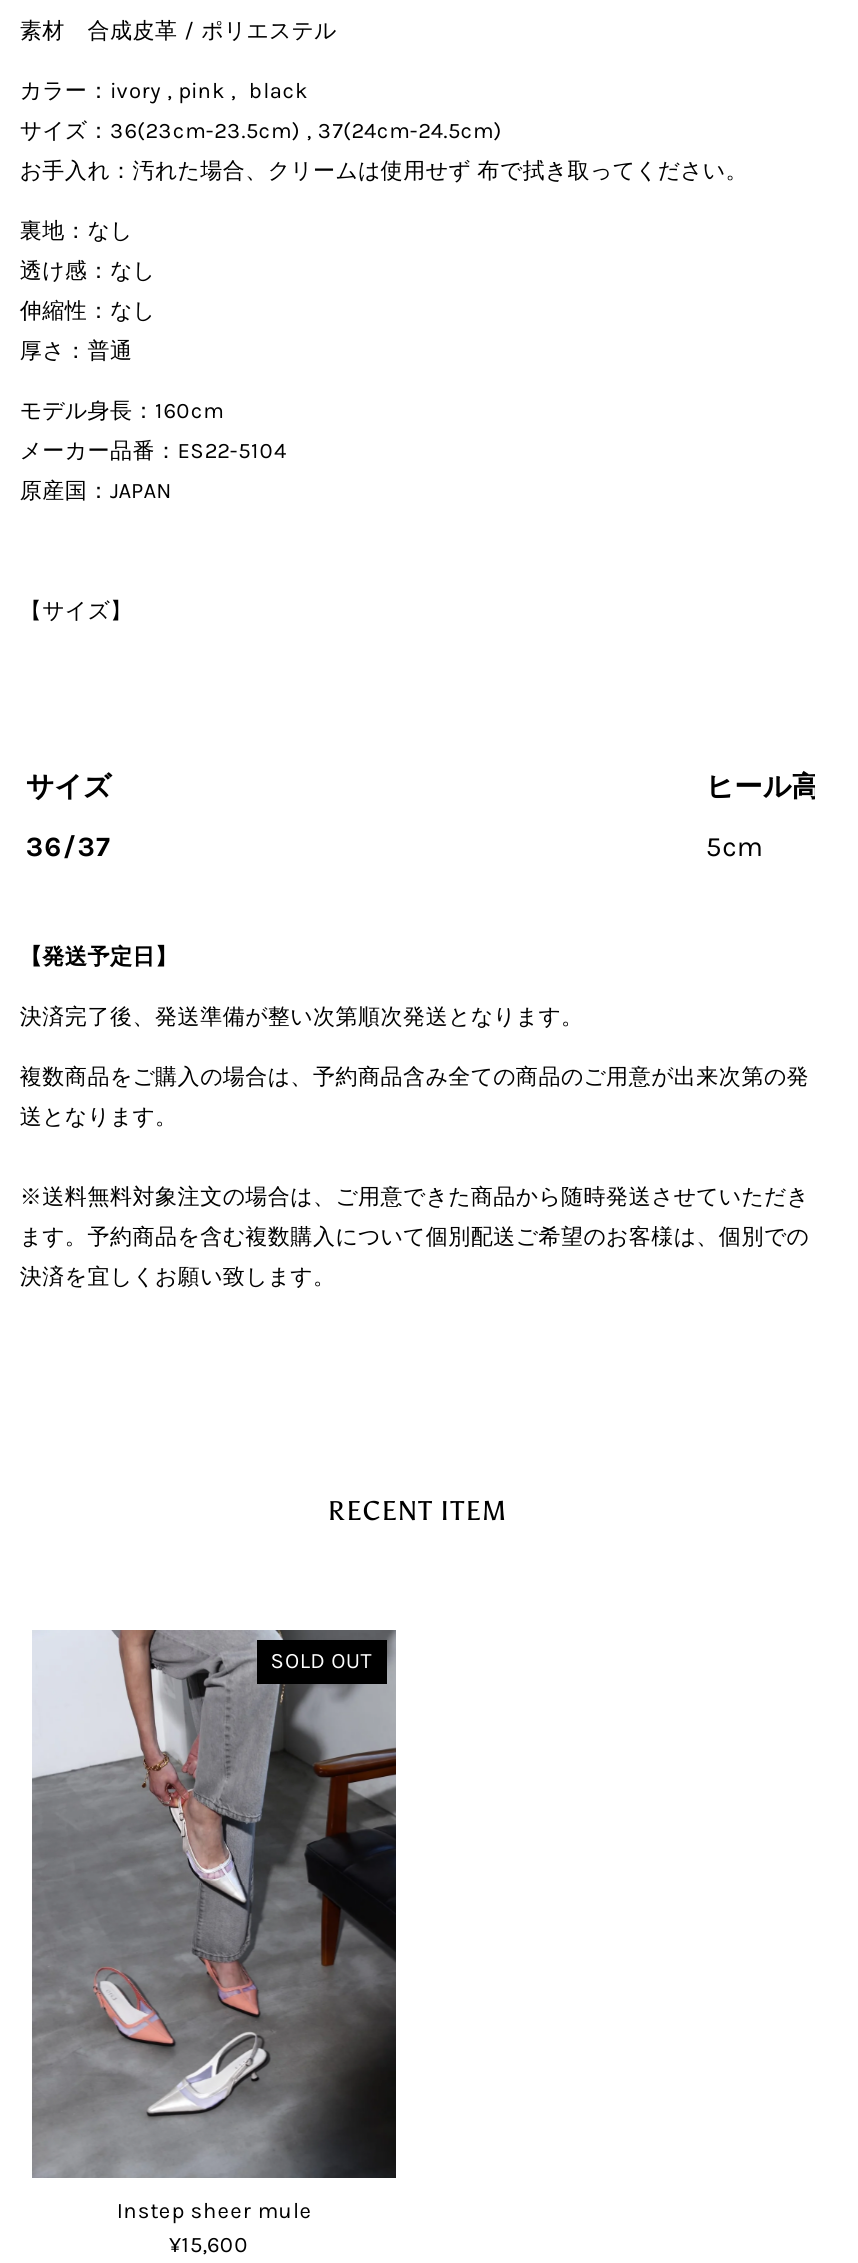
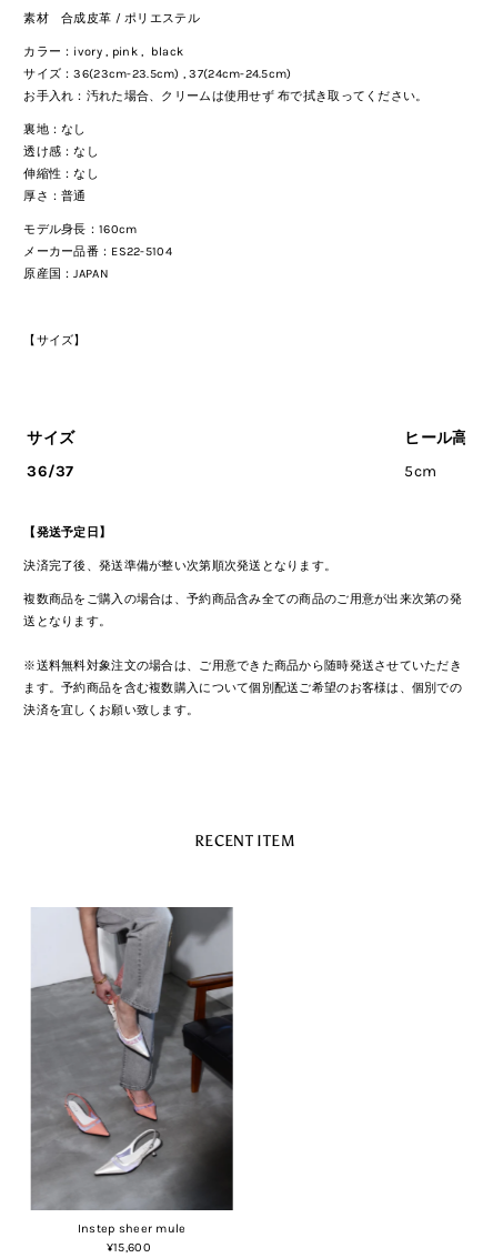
- SOLD OUT
